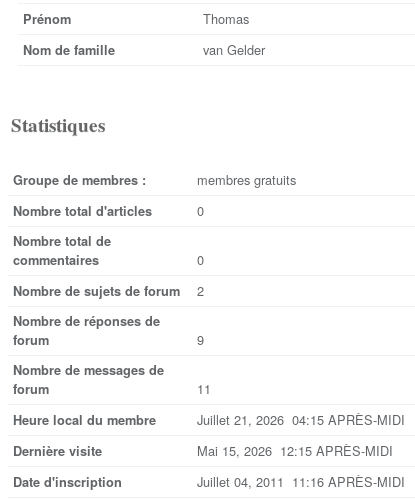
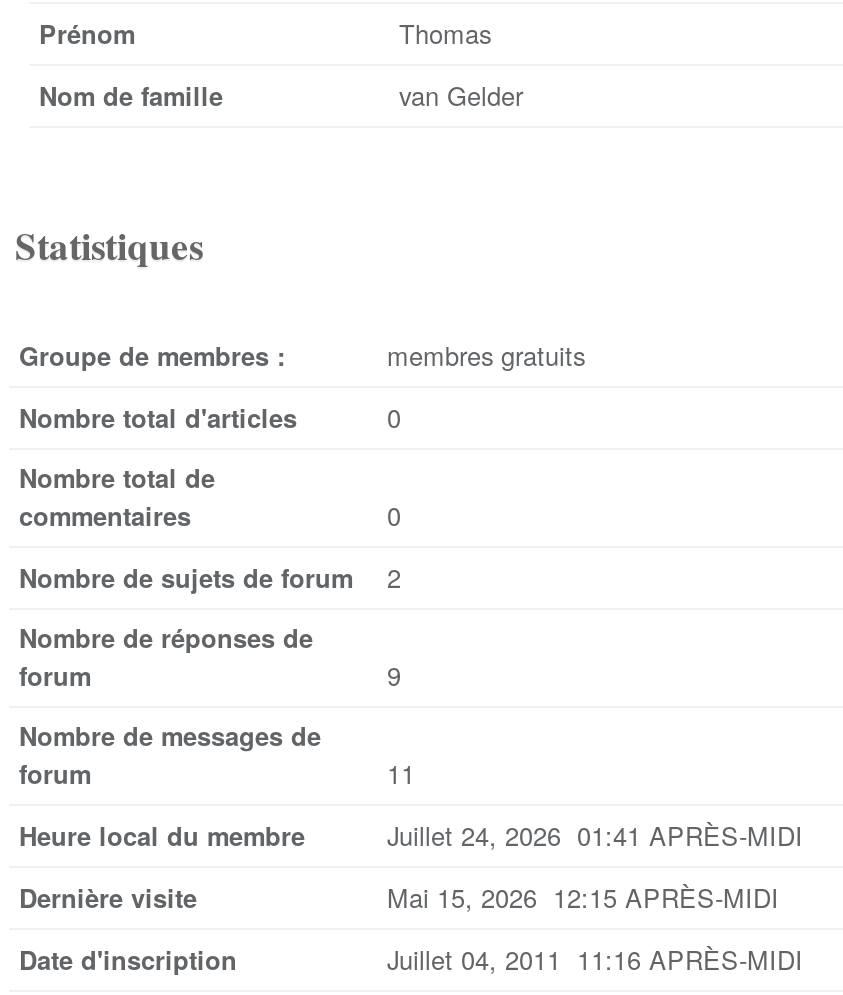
- Juillet 21, 2026 04:15 APRÈS-MIDI
+ Juillet 24, 2026 01:41 APRÈS-MIDI
